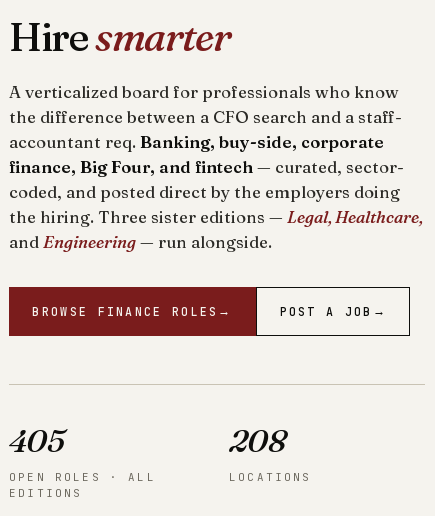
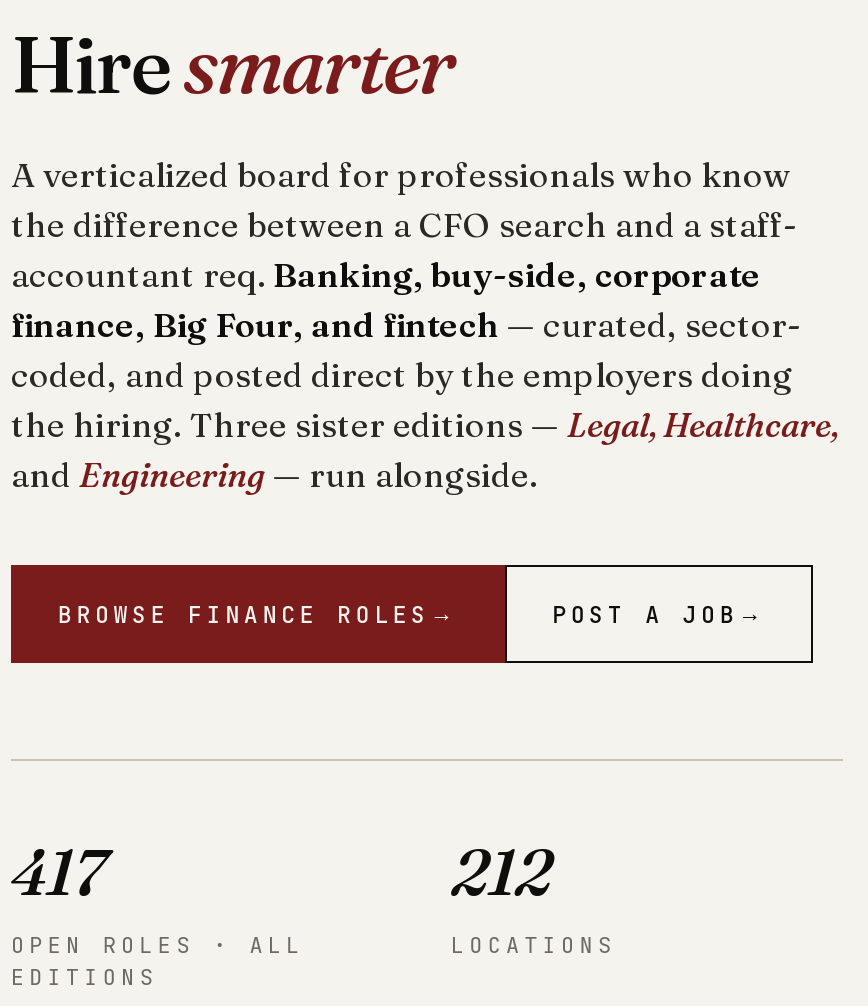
- 405
+ 417

- 208
+ 212
